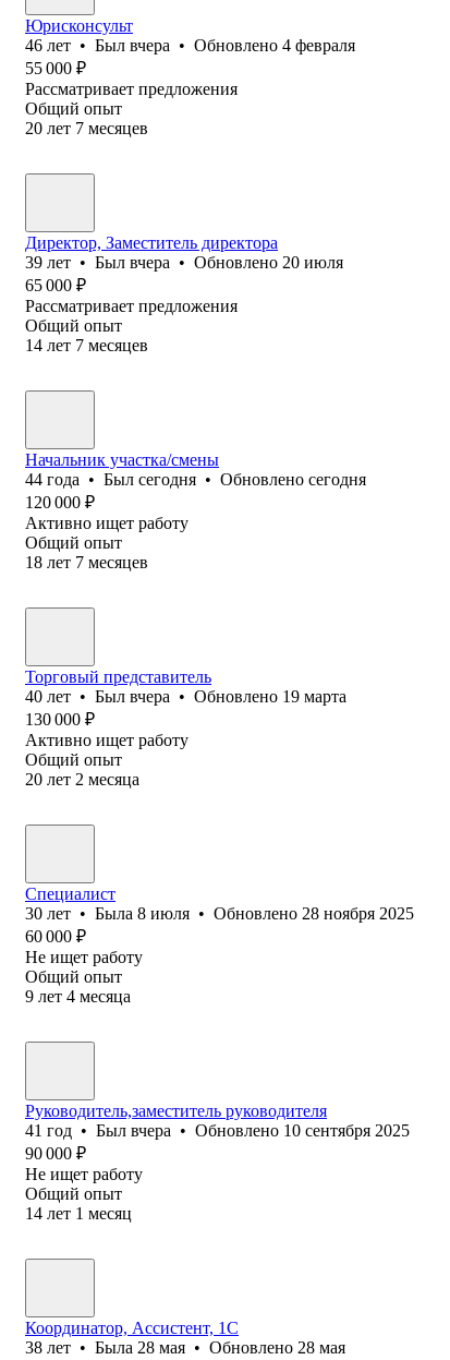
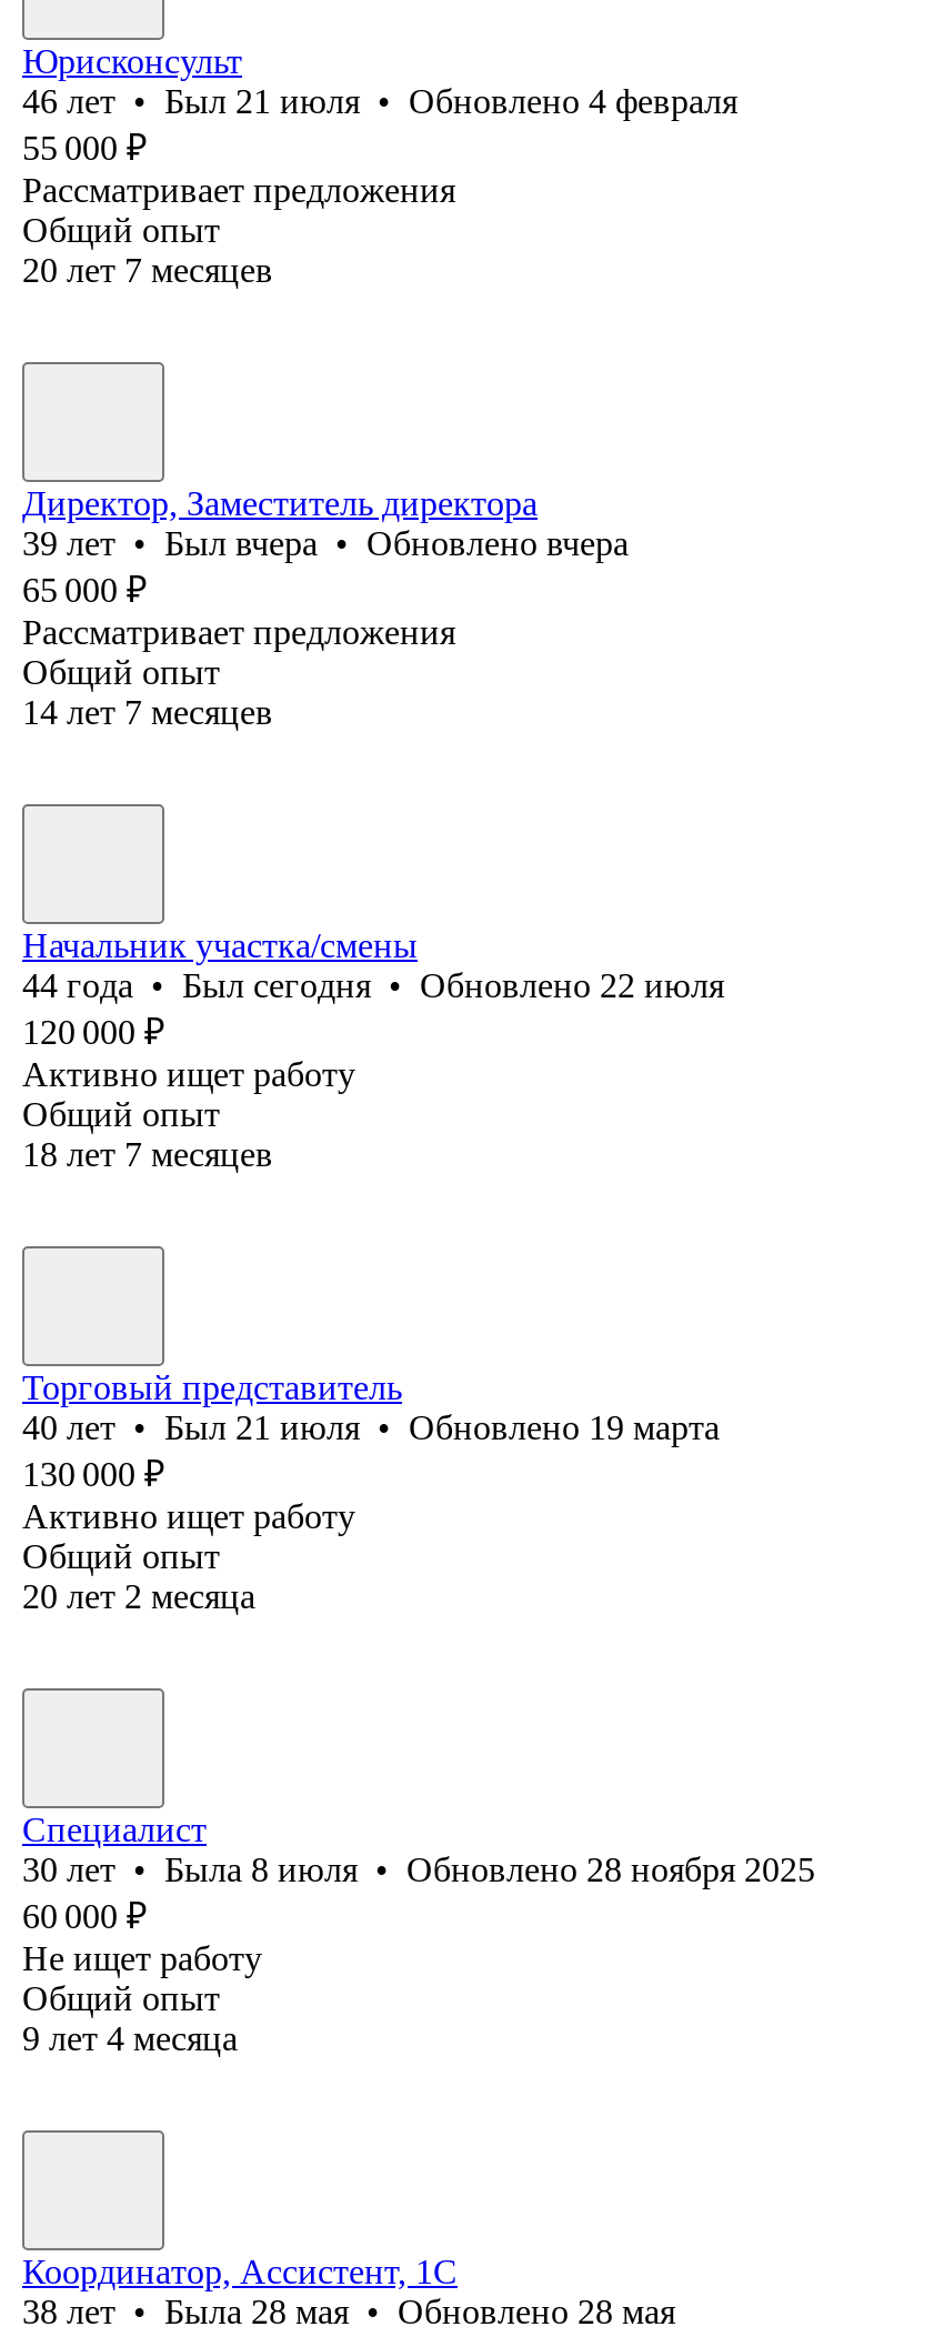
- 46 лет • Был вчера • Обновлено 4 февраля
+ 46 лет • Был 21 июля • Обновлено 4 февраля

- 39 лет • Был вчера • Обновлено 20 июля
+ 39 лет • Был вчера • Обновлено вчера

- 44 года • Был сегодня • Обновлено сегодня
+ 44 года • Был сегодня • Обновлено 22 июля

- 40 лет • Был вчера • Обновлено 19 марта
+ 40 лет • Был 21 июля • Обновлено 19 марта

- Руководитель,заместитель руководителя
- 41 год • Был вчера • Обновлено 10 сентября 2025
- 90 000 ₽
- Не ищет работу
- Общий опыт
- 14 лет 1 месяц
